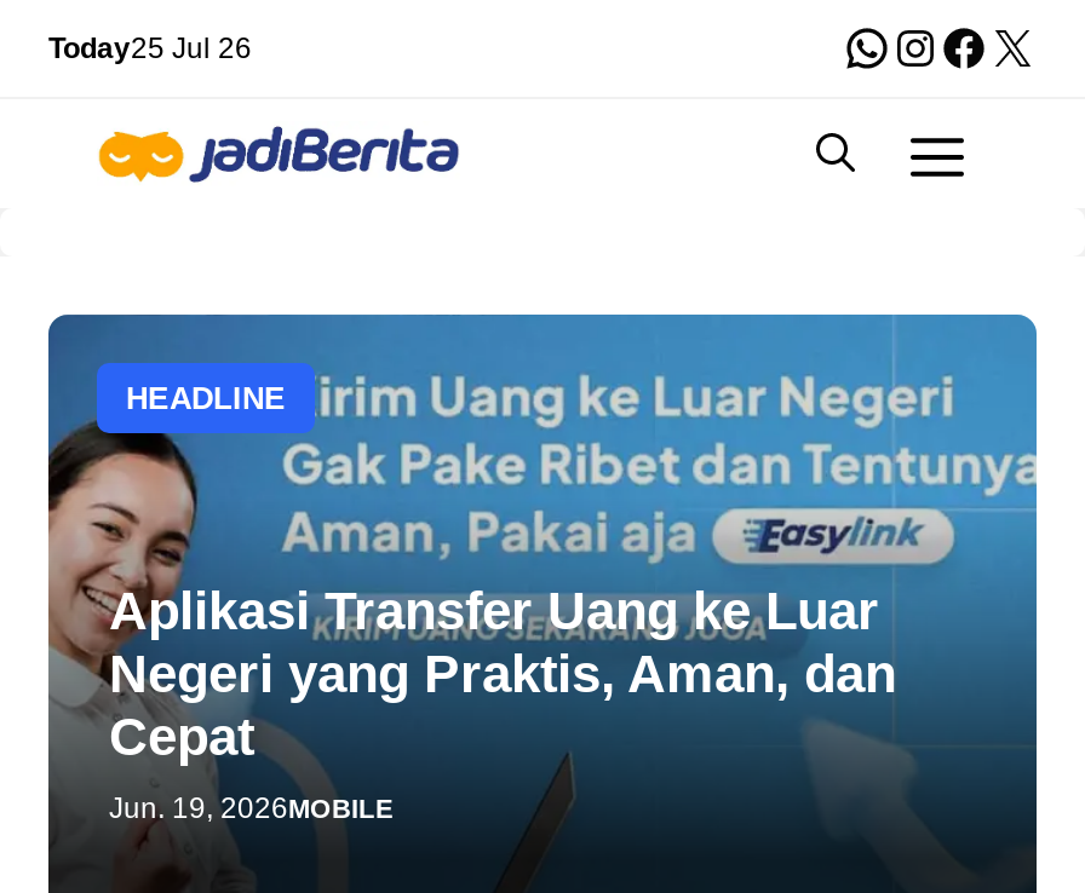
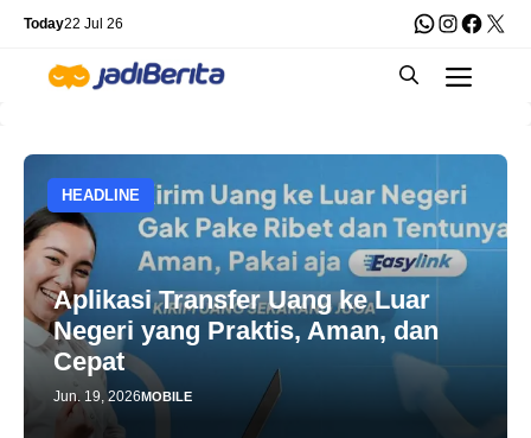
- Today25 Jul 26
+ Today22 Jul 26
